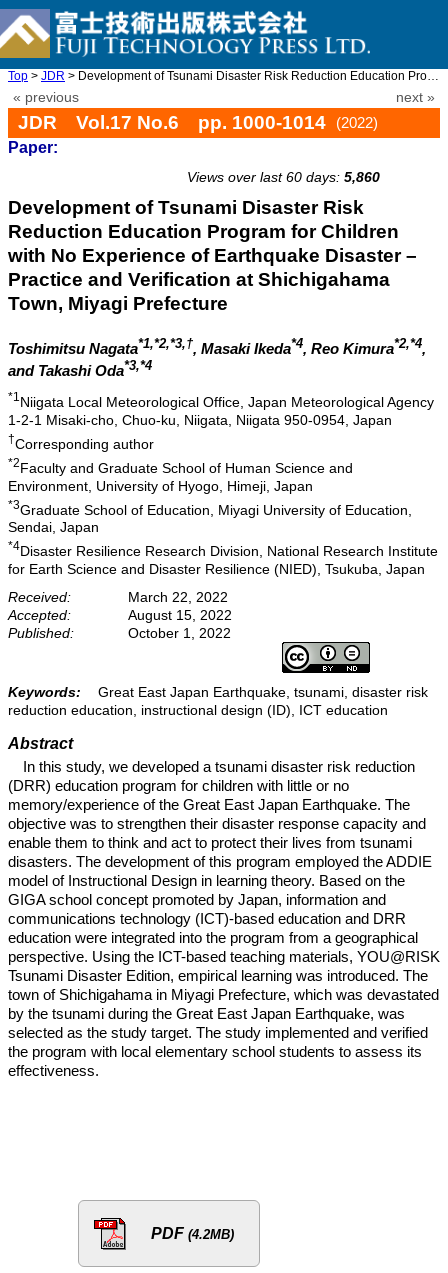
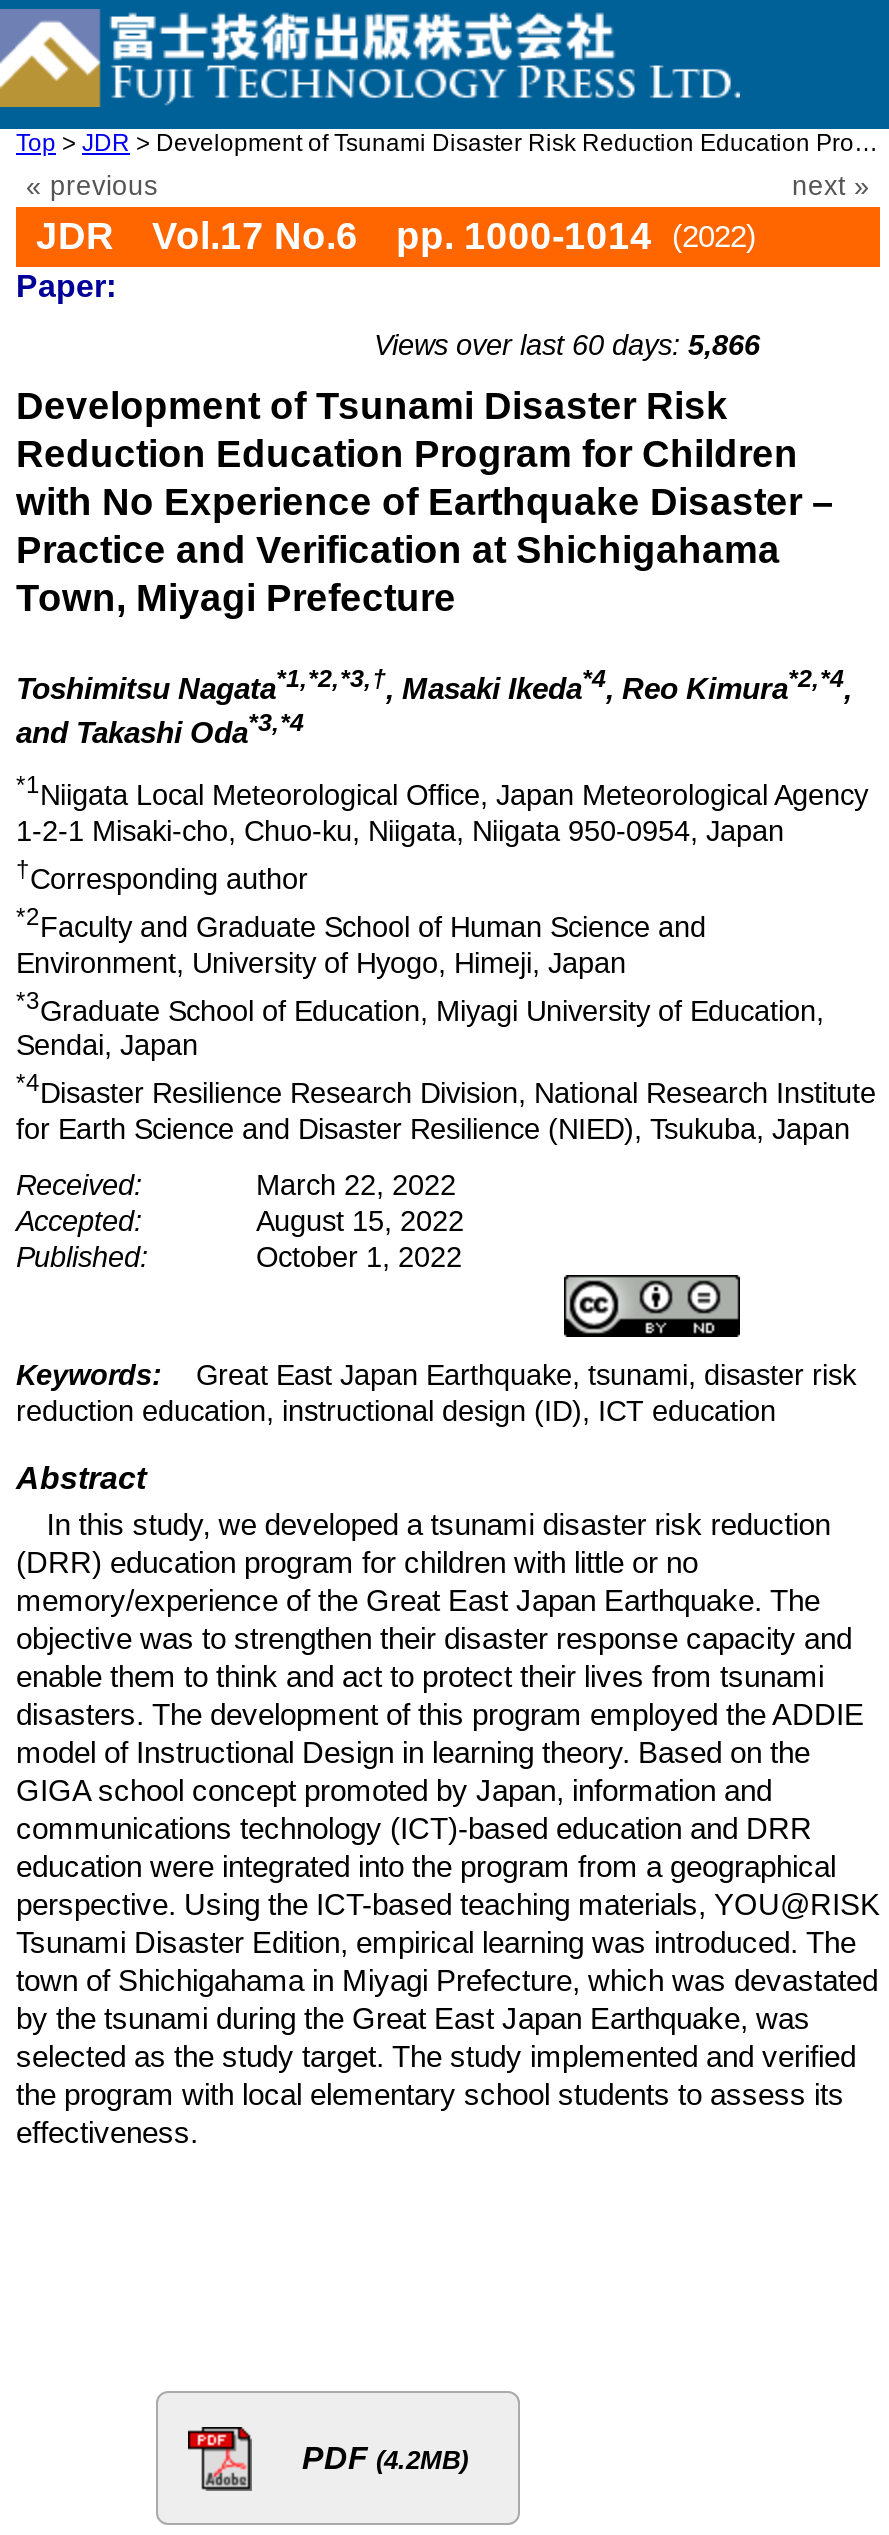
- Views over last 60 days: 5,860
+ Views over last 60 days: 5,866
